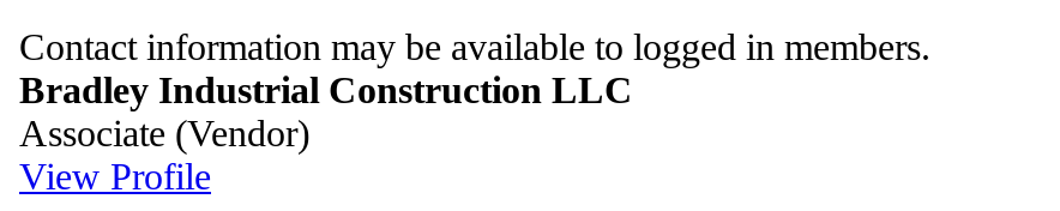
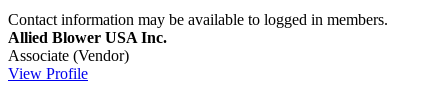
- Bradley Industrial Construction LLC
+ Allied Blower USA Inc.
